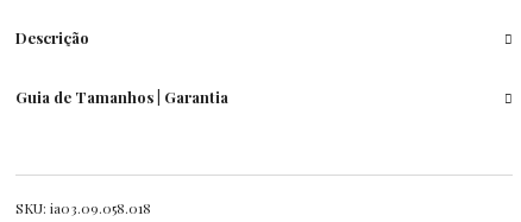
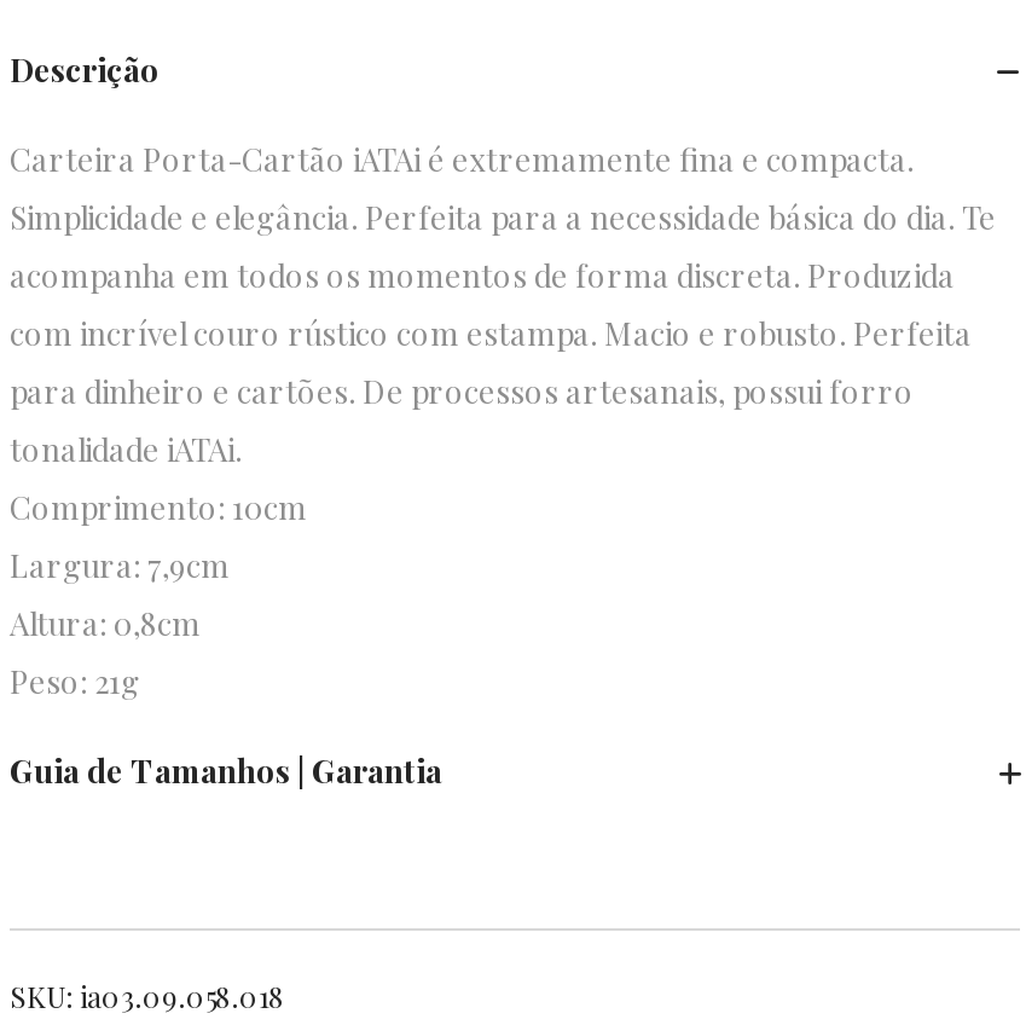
+ Carteira Porta-Cartão iATAi é extremamente fina e compacta.
+ Simplicidade e elegância. Perfeita para a necessidade básica do dia. Te
+ acompanha em todos os momentos de forma discreta. Produzida
+ com incrível couro rústico com estampa. Macio e robusto. Perfeita
+ para dinheiro e cartões. De processos artesanais, possui forro
+ tonalidade iATAi.
+ Comprimento: 10cm
+ Largura: 7,9cm
+ Altura: 0,8cm
+ Peso: 21g
